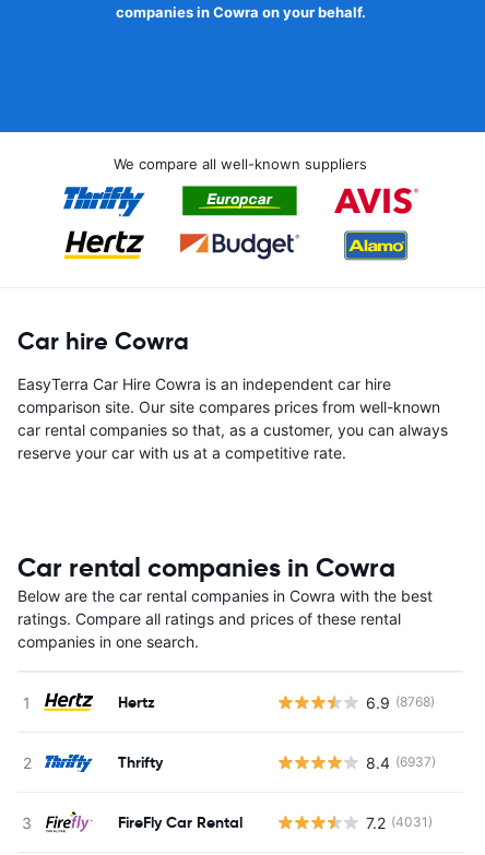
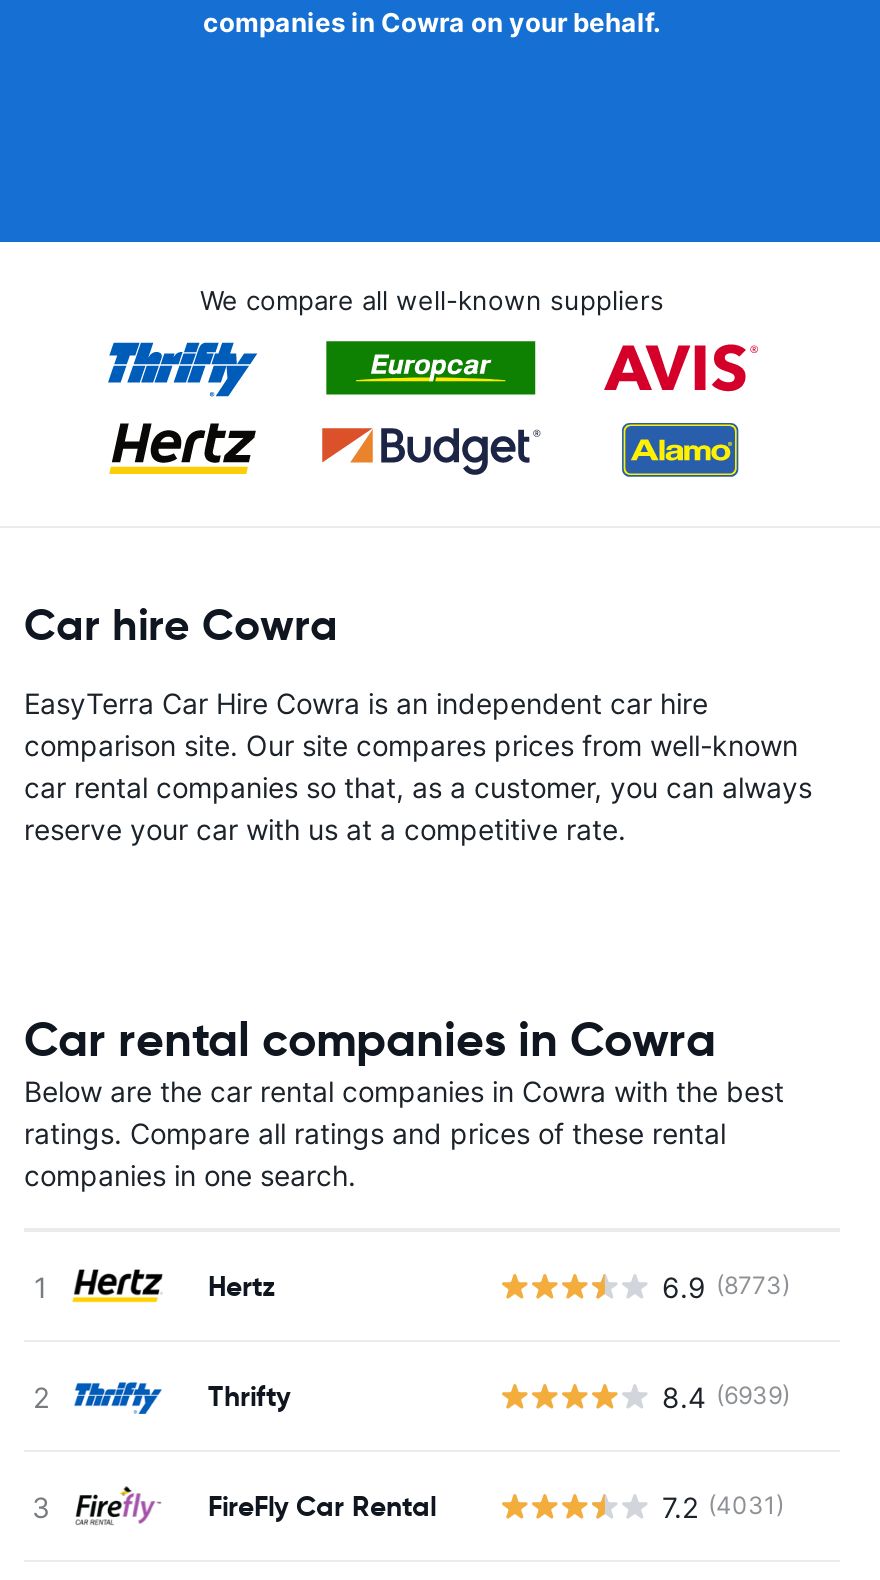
- 6.9 (8768)
+ 6.9 (8773)

- 8.4 (6937)
+ 8.4 (6939)
